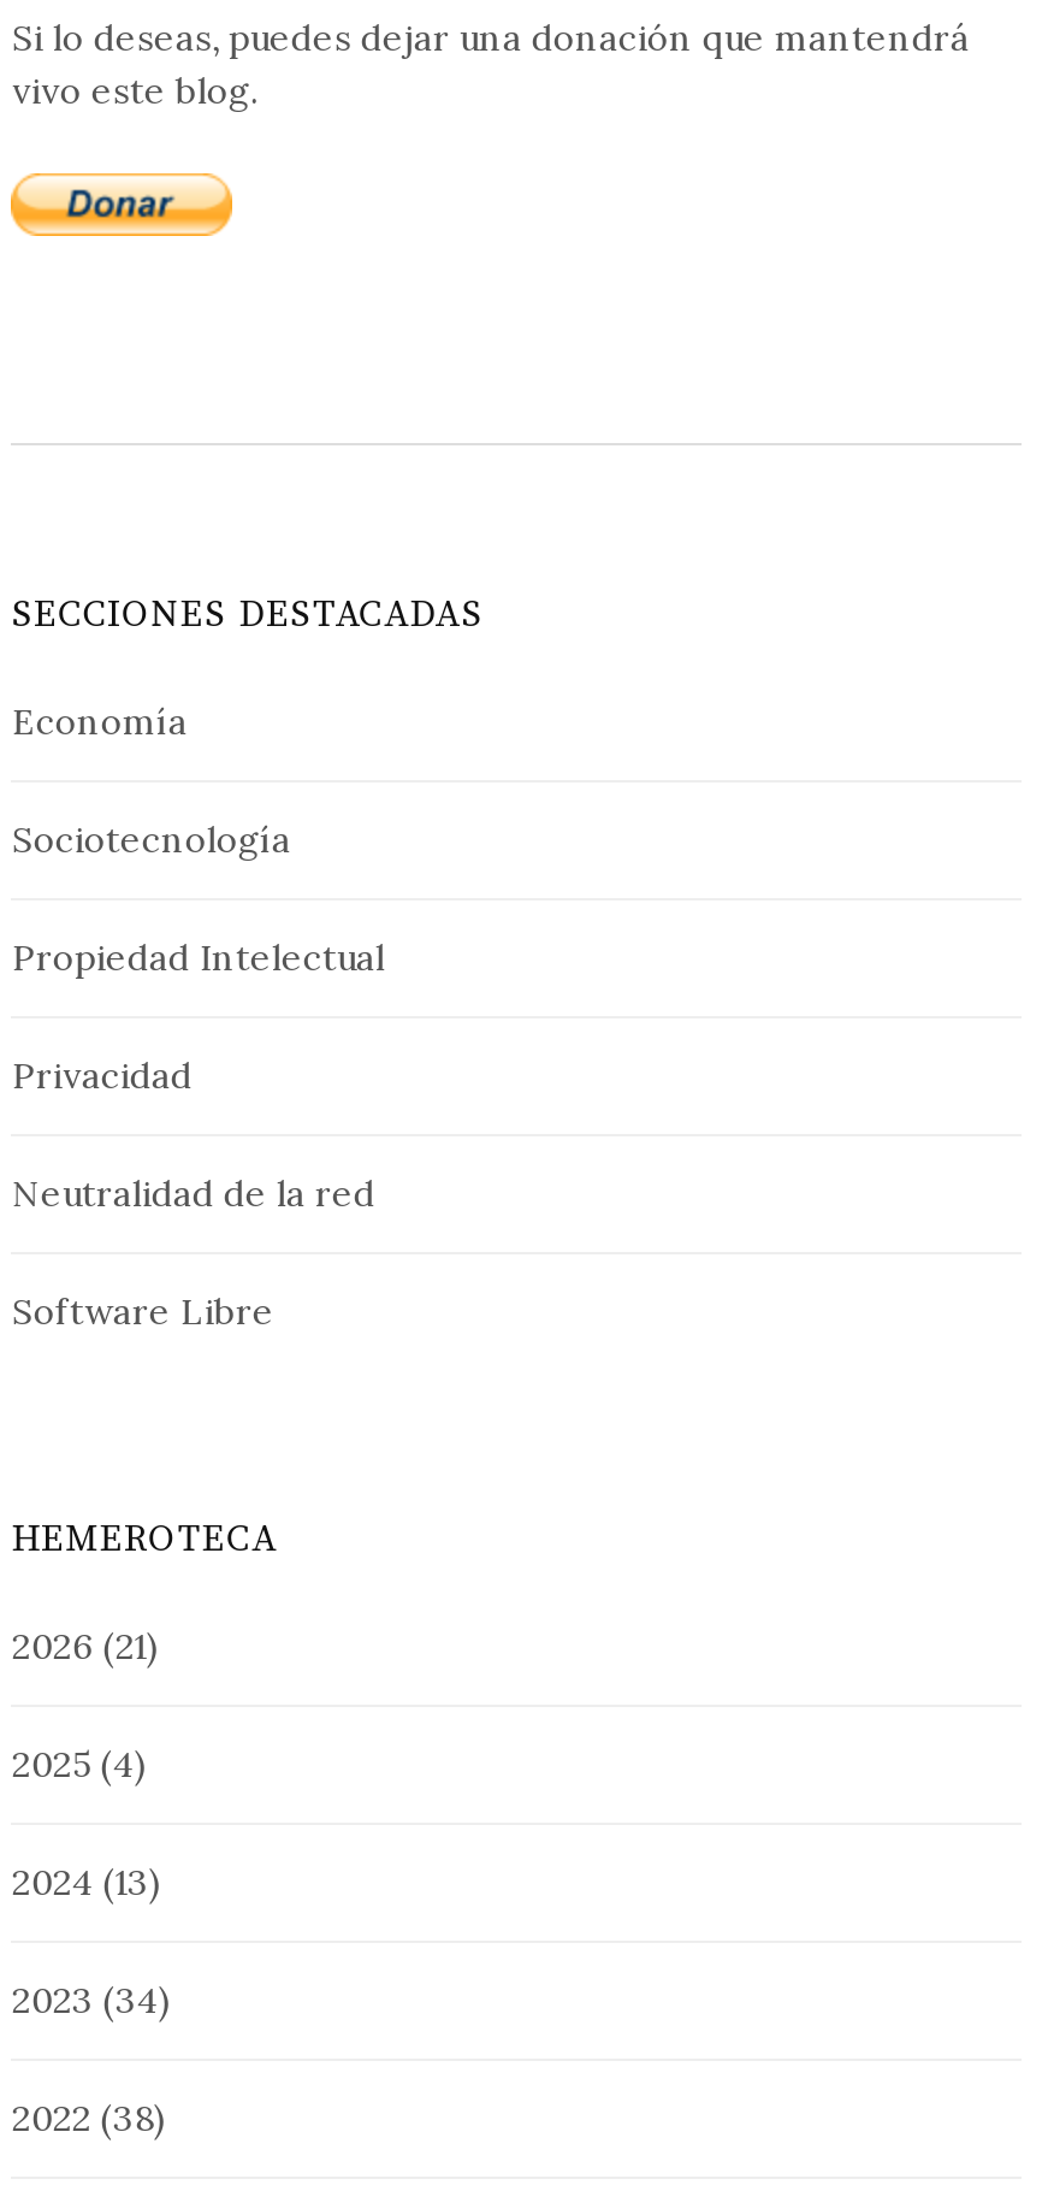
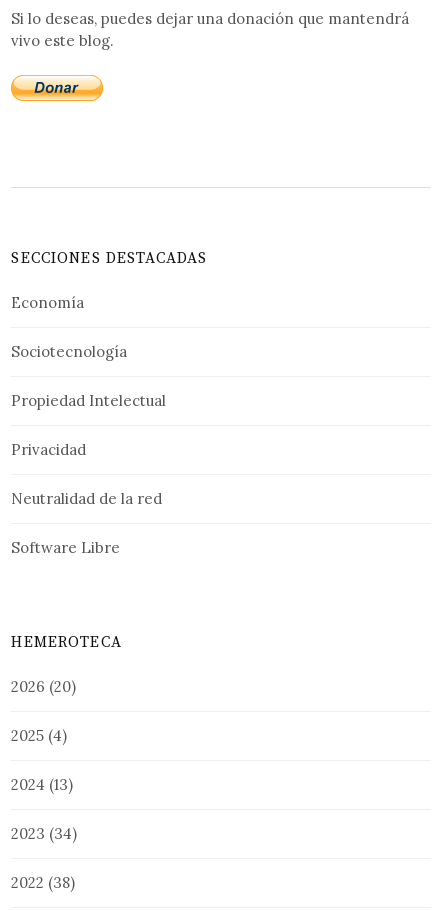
- 2026 (21)
+ 2026 (20)
